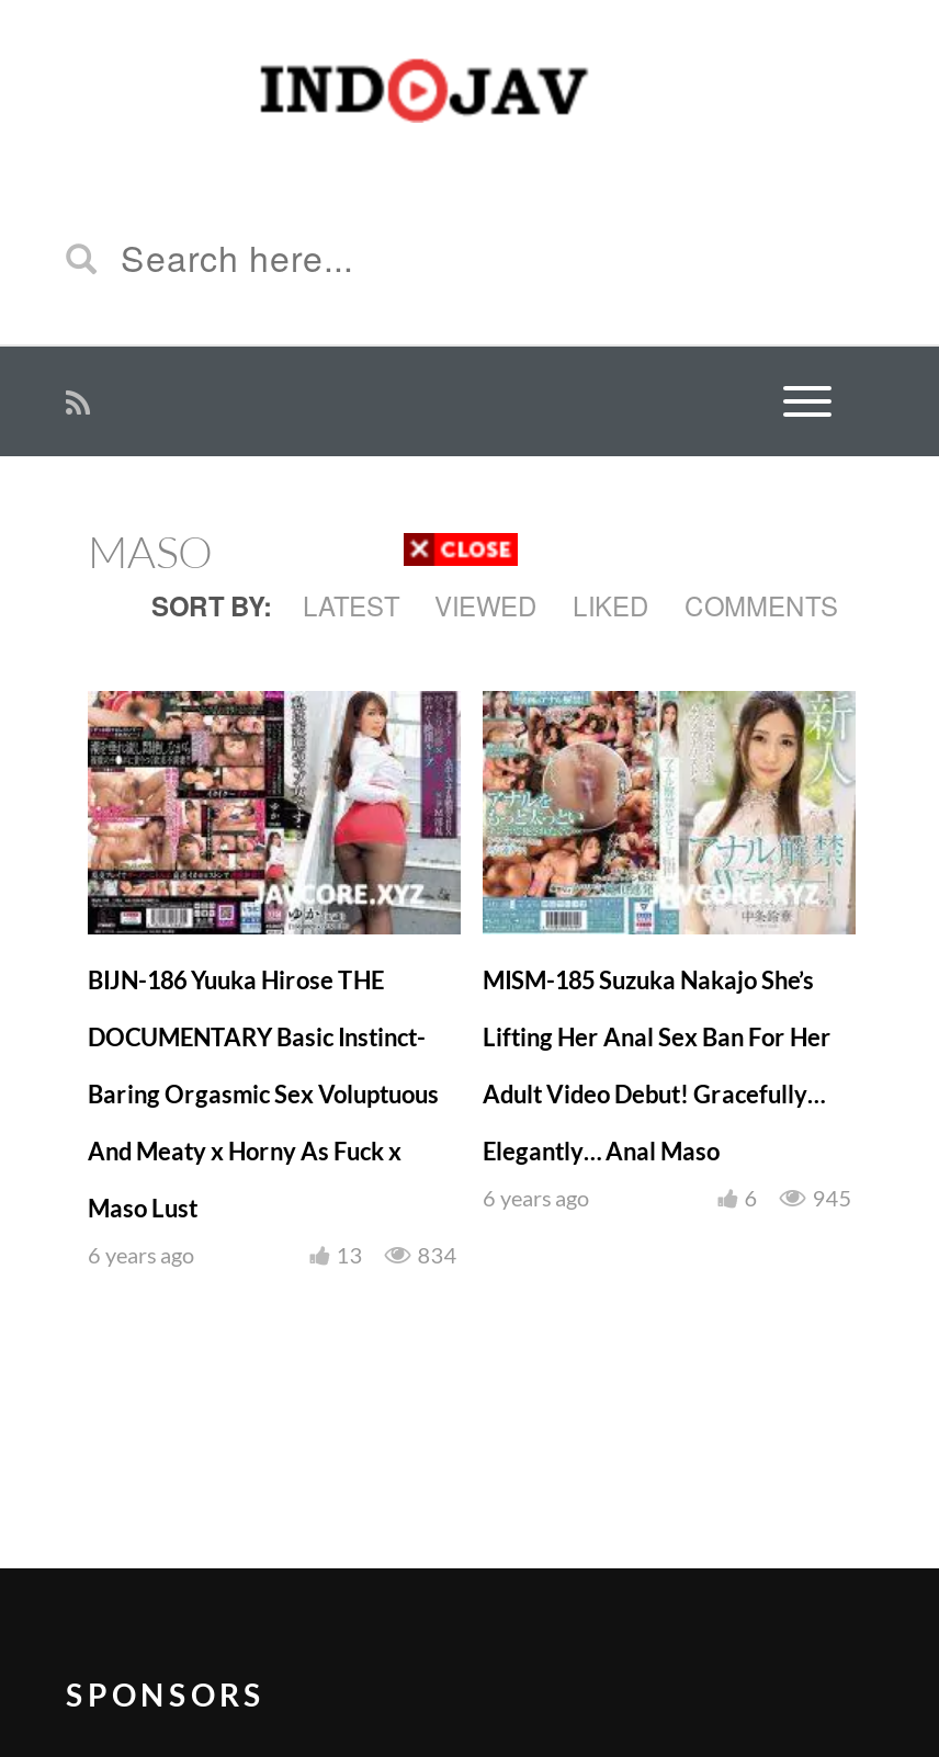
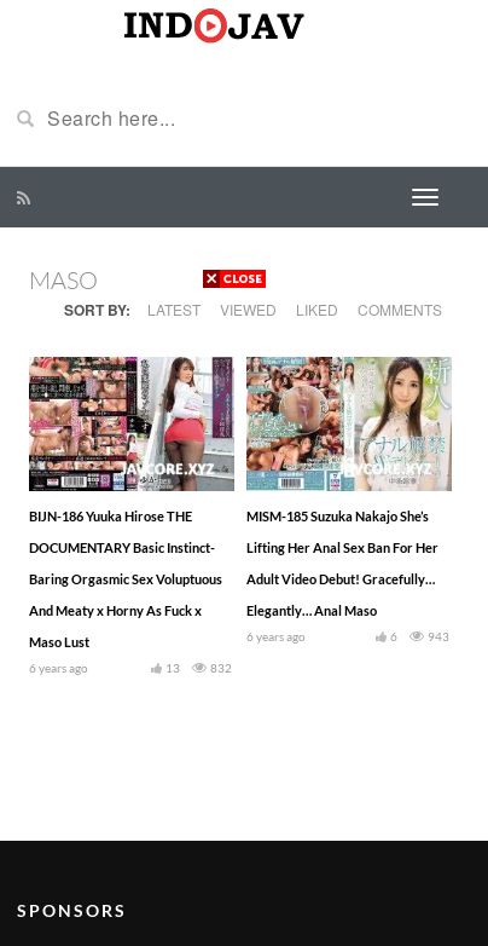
- 945
+ 943

- 834
+ 832
